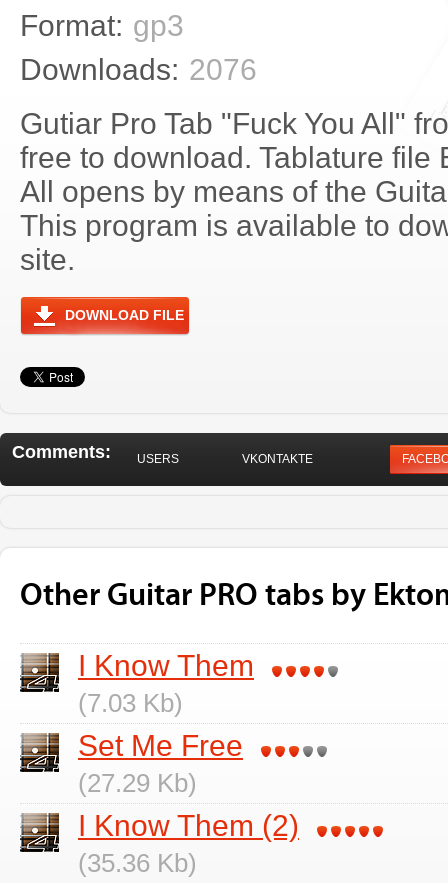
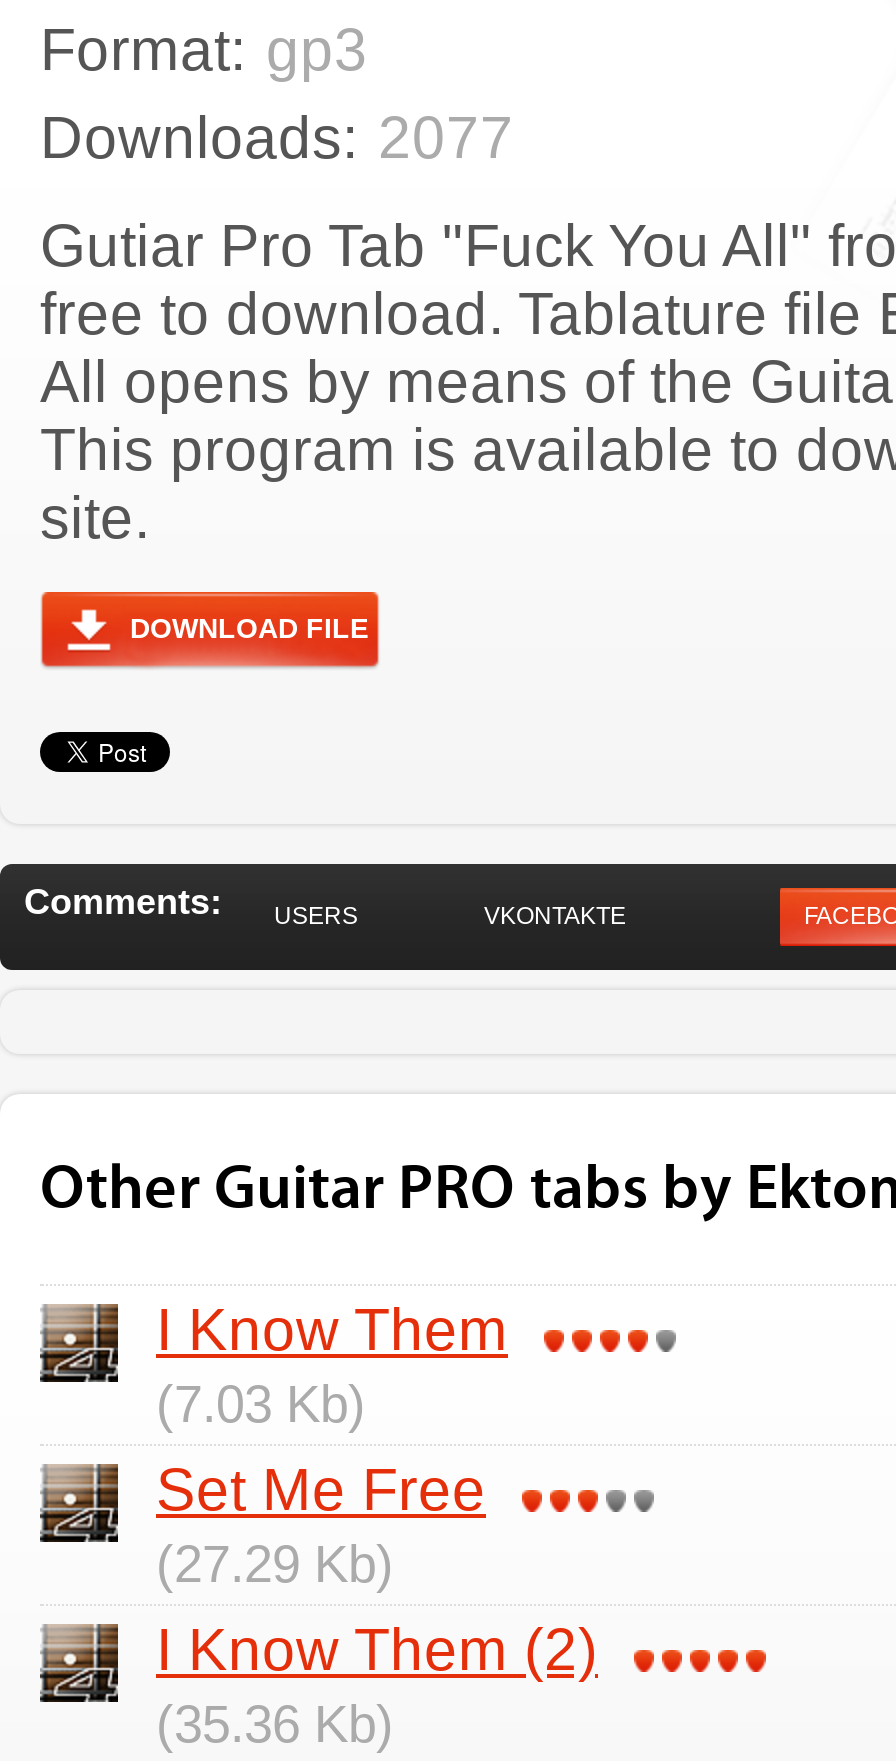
- Downloads: 2076
+ Downloads: 2077
